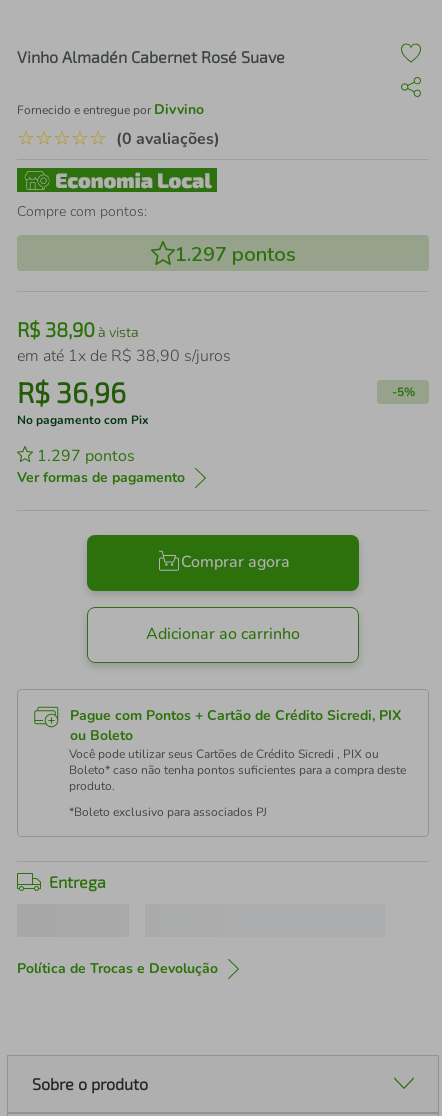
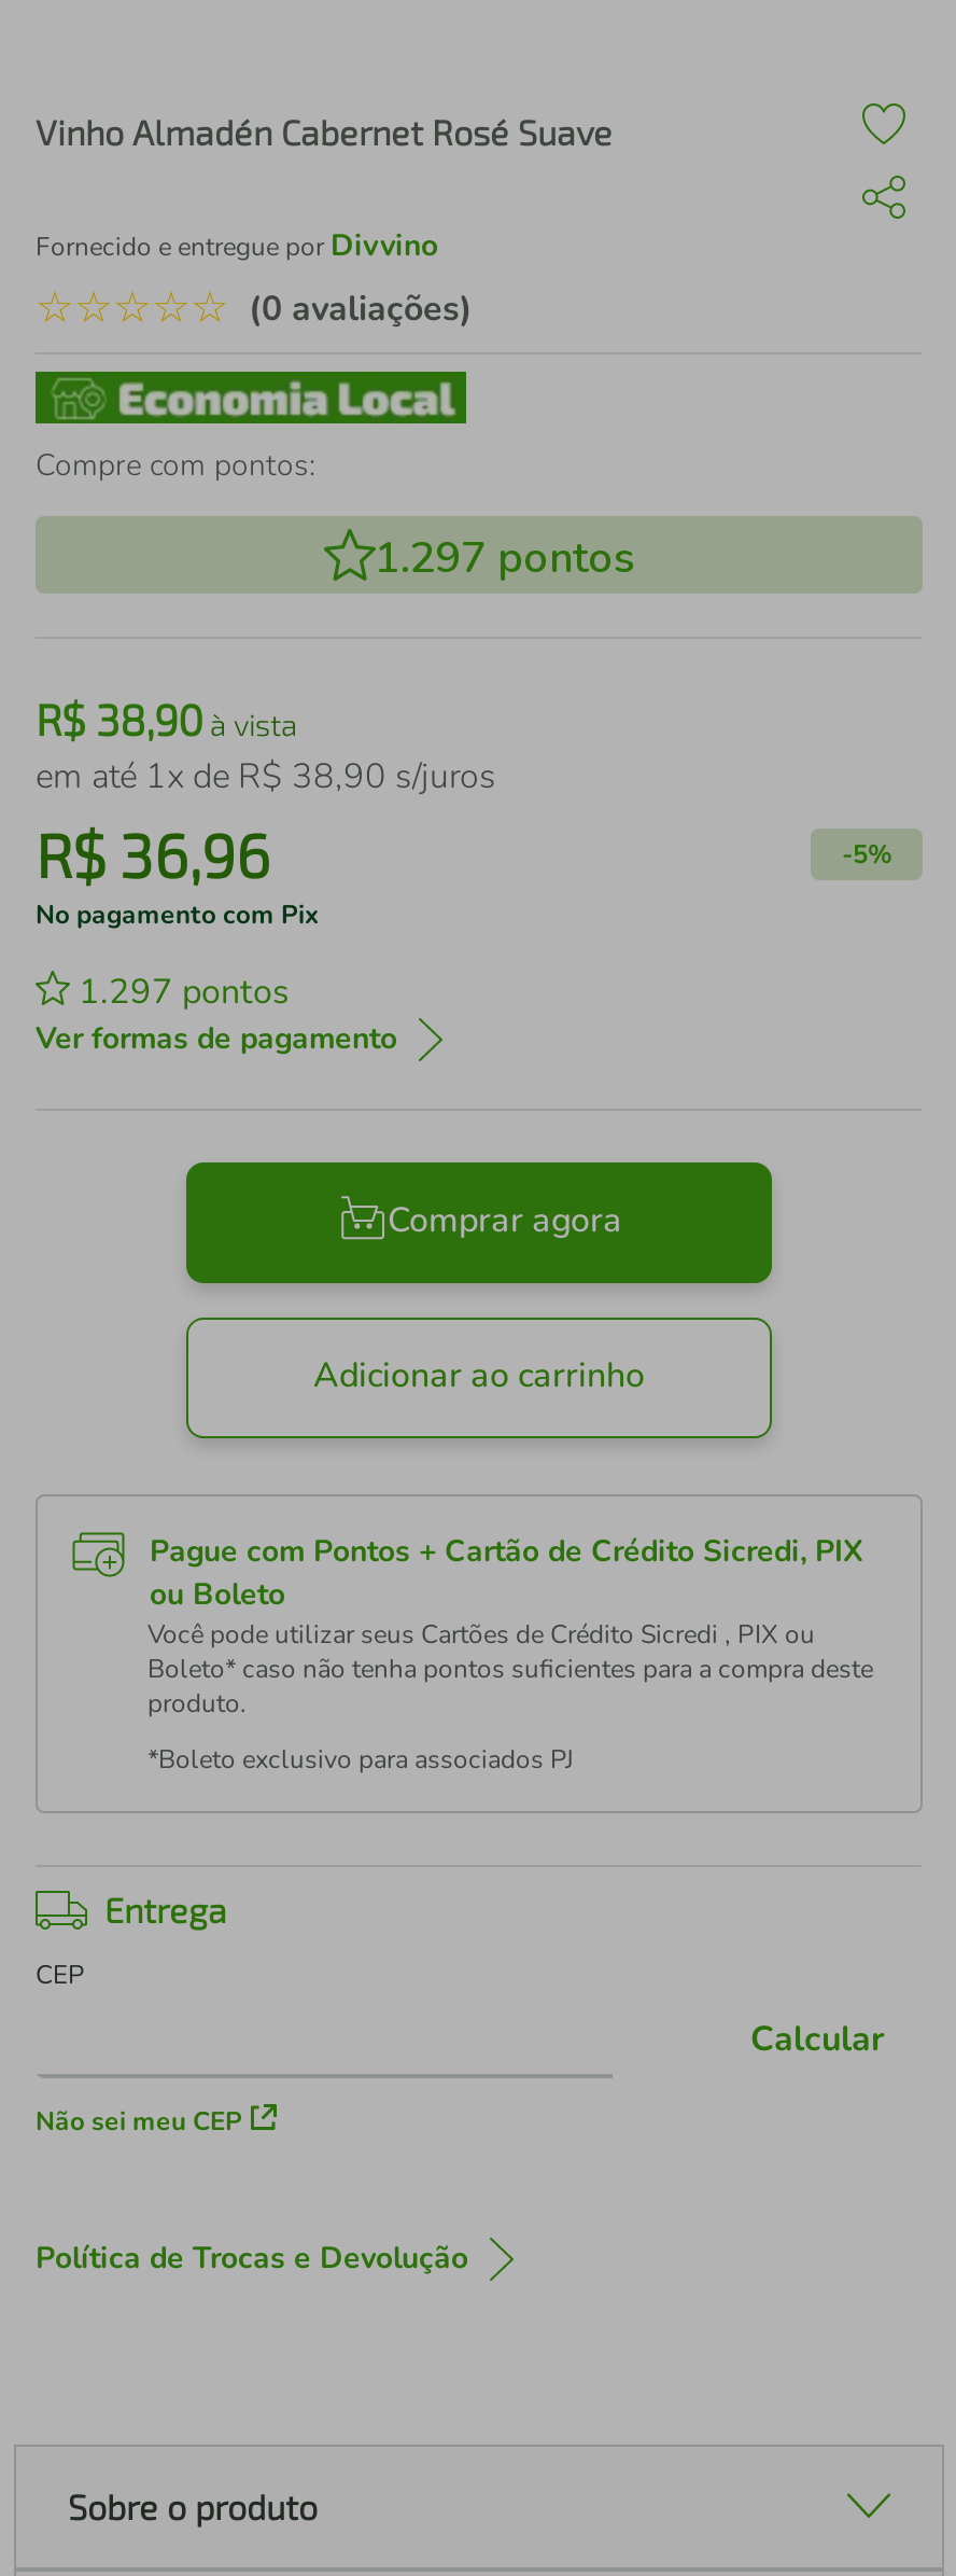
+ CEP

+ Não sei meu CEP

+ Calcular
